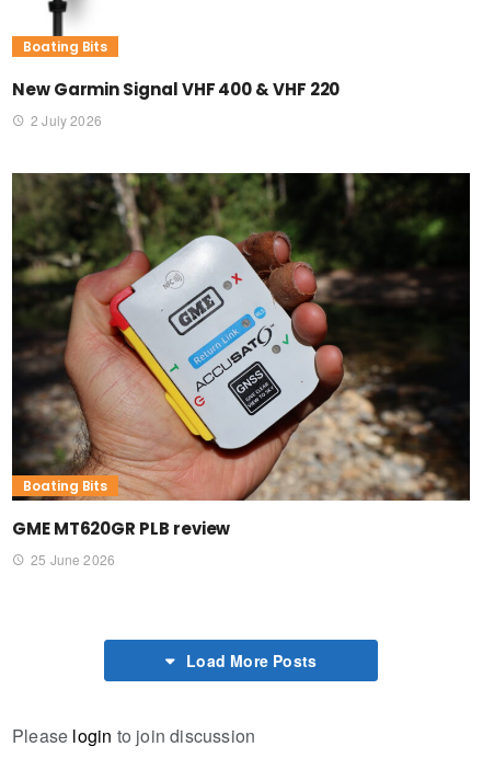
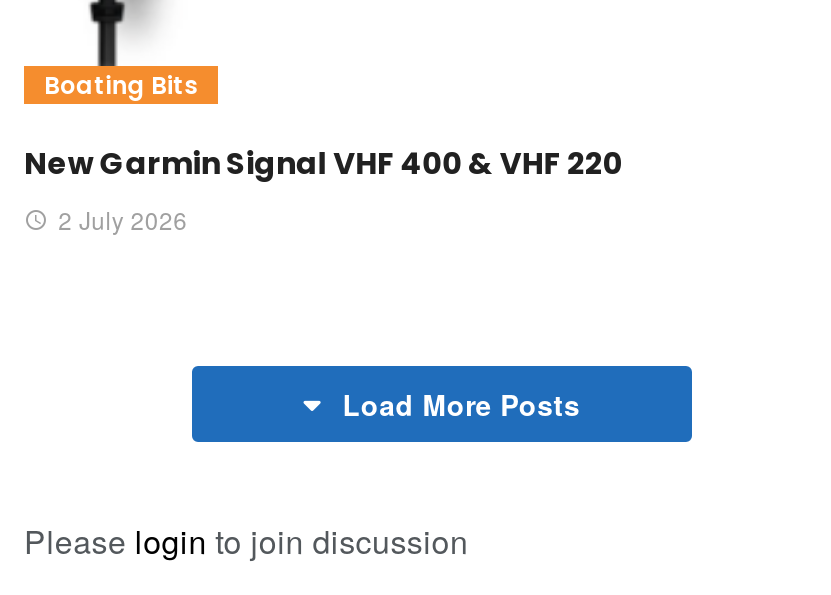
- [image]
- Boating Bits
- GME MT620GR PLB review
- 25 June 2026
